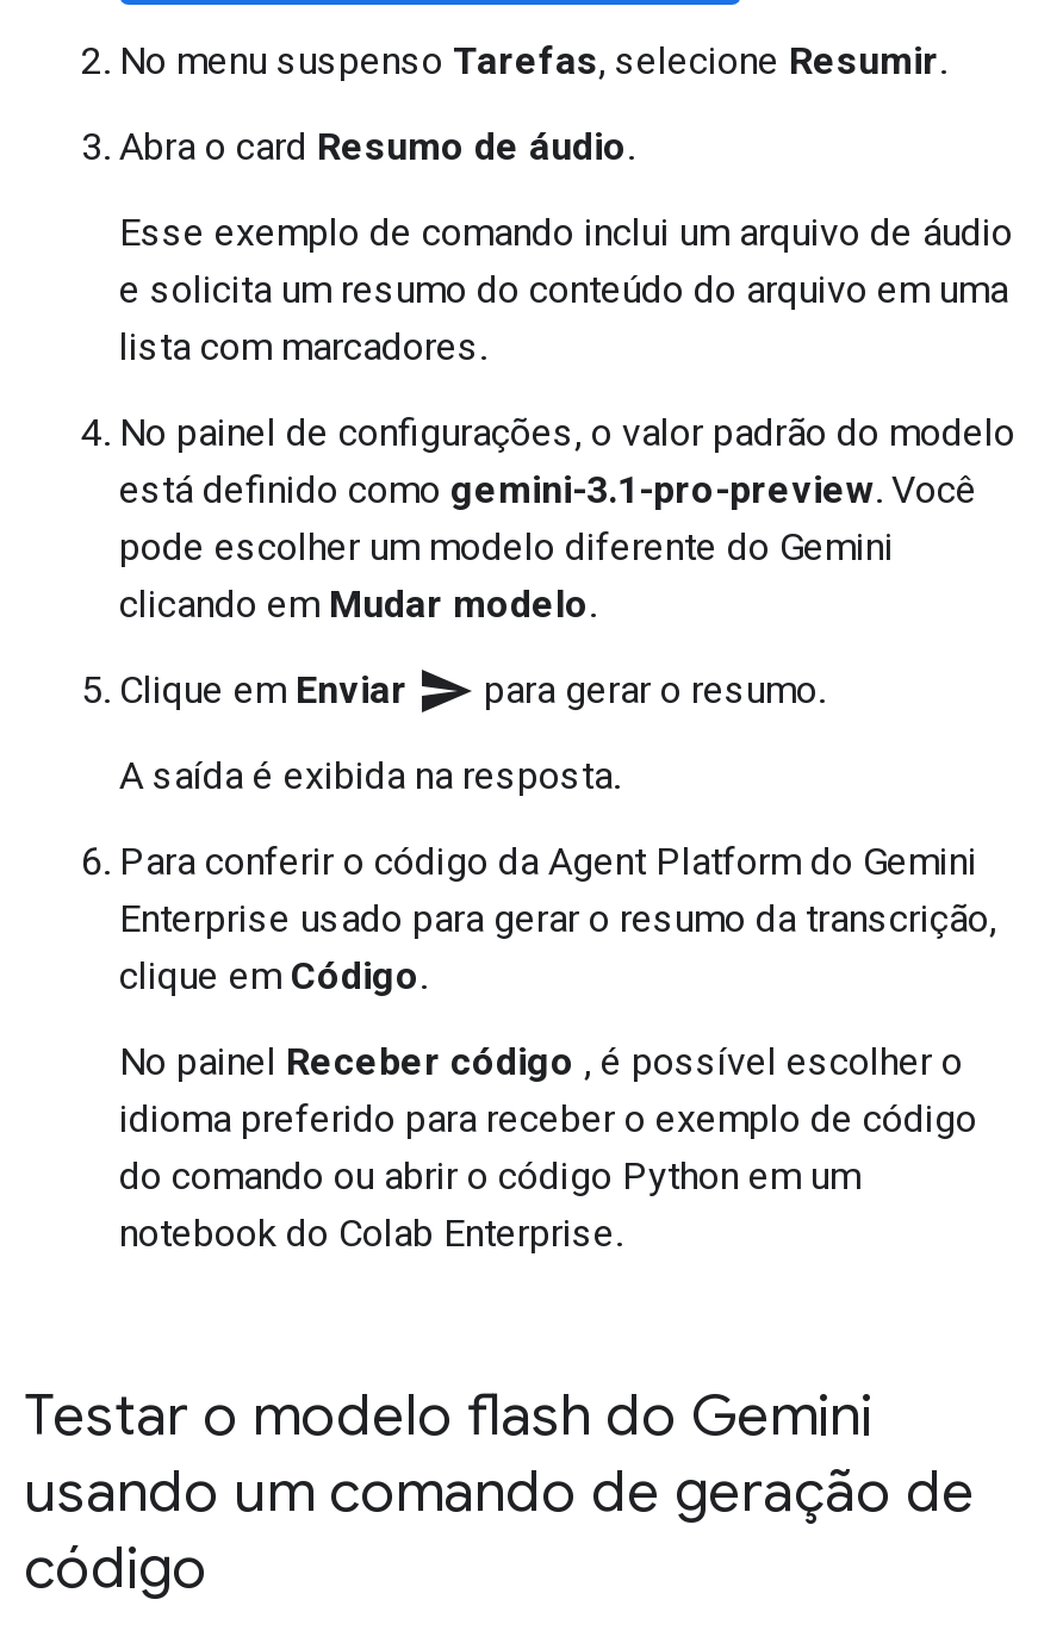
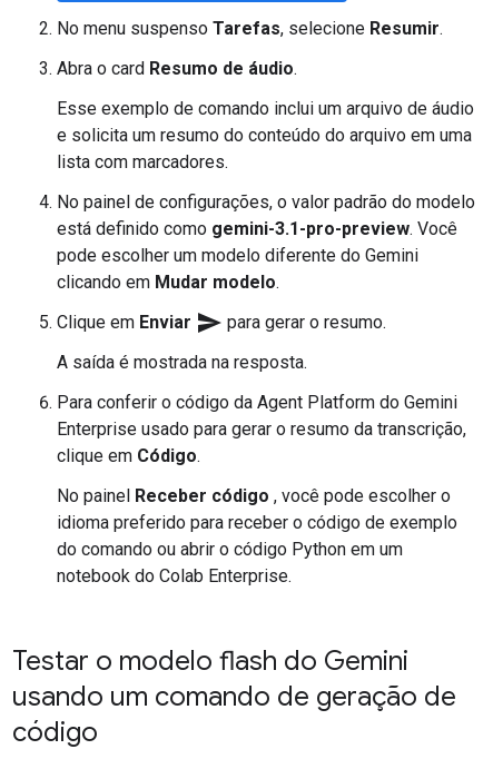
- A saída é exibida na resposta.
+ A saída é mostrada na resposta.

- No painel Receber código, é possível escolher o
+ No painel Receber código, você pode escolher o

- idioma preferido para receber o exemplo de código
+ idioma preferido para receber o código de exemplo
